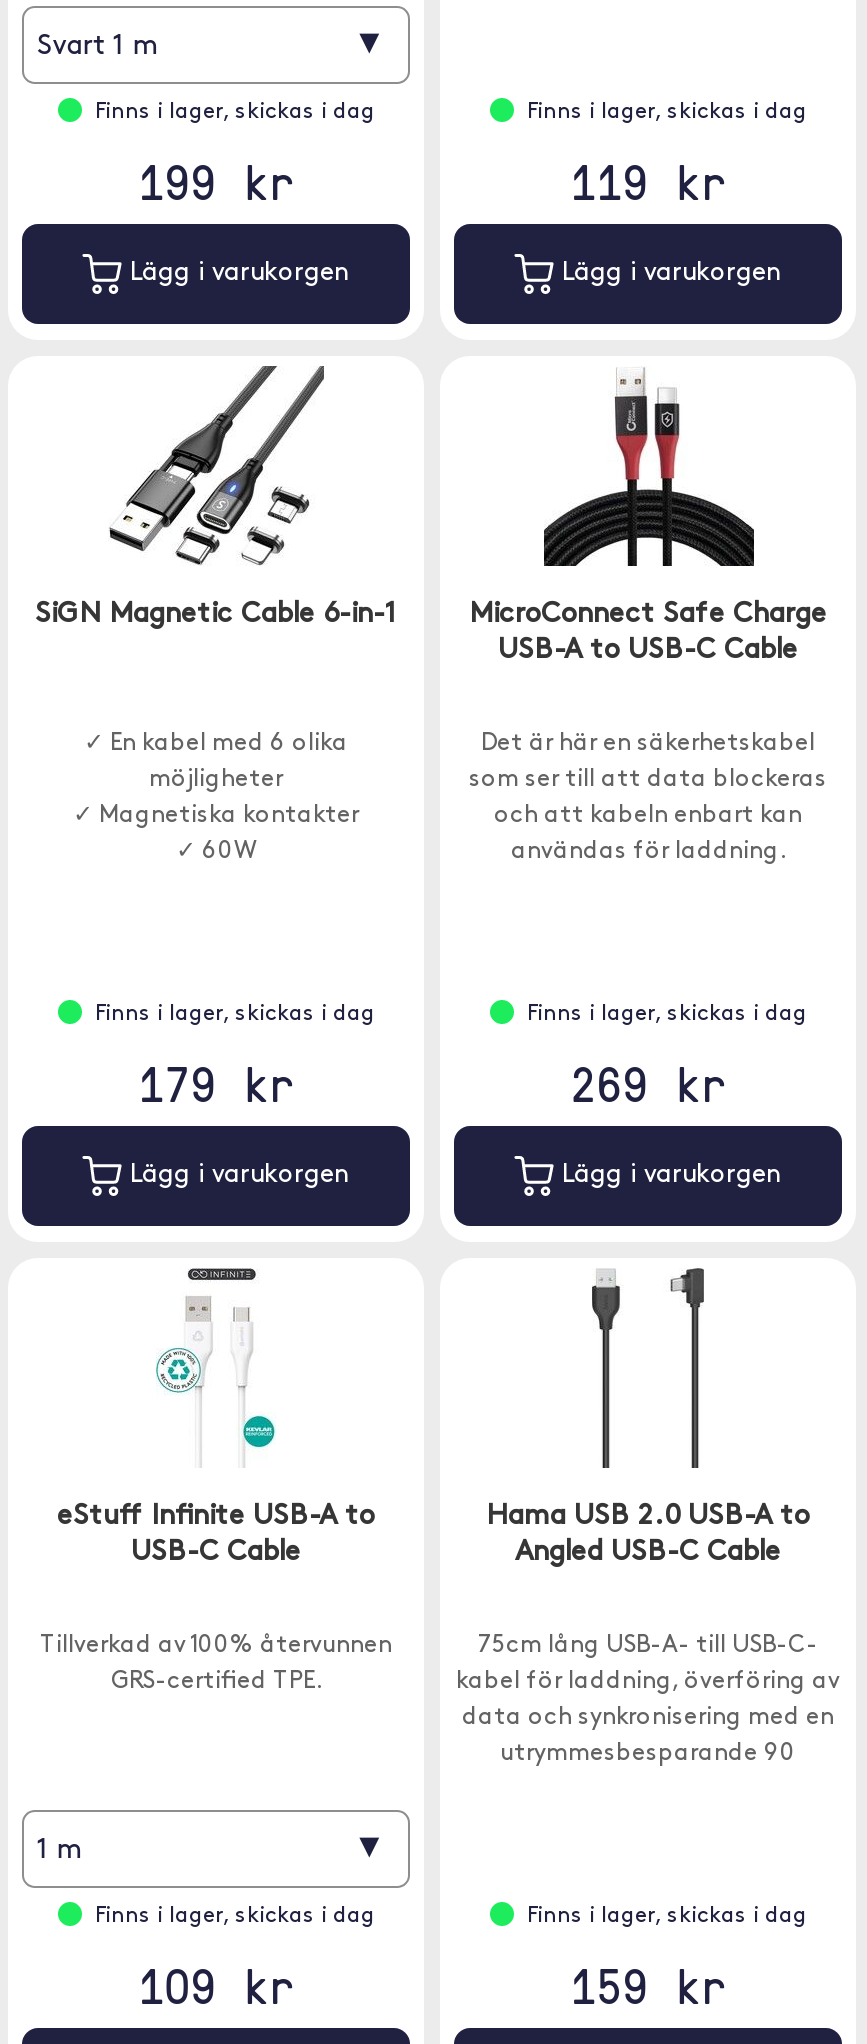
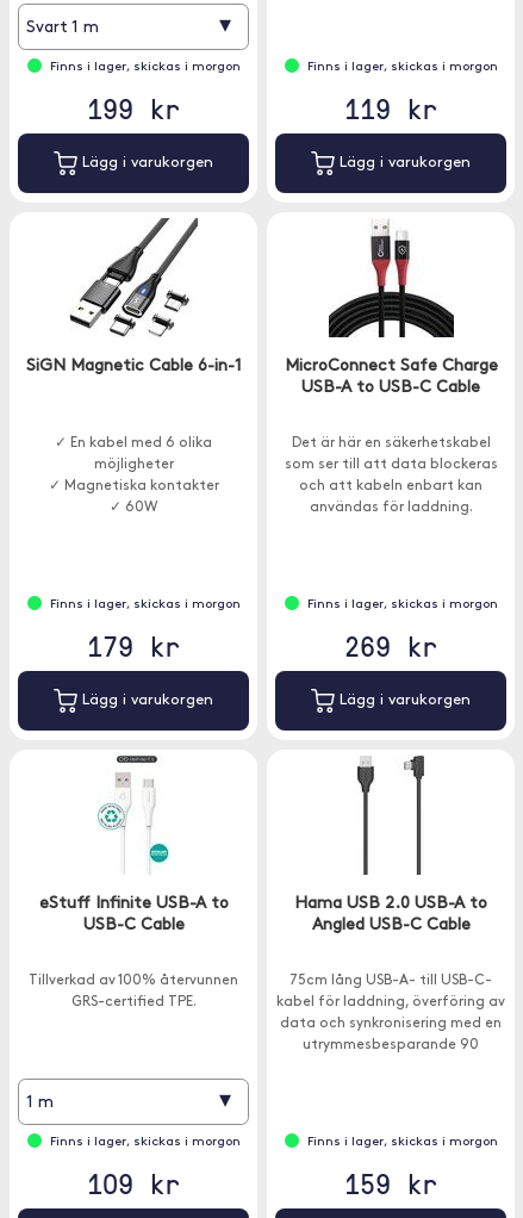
- Finns i lager, skickas i dag
+ Finns i lager, skickas i morgon

- Finns i lager, skickas i dag
+ Finns i lager, skickas i morgon

- Finns i lager, skickas i dag
+ Finns i lager, skickas i morgon

- Finns i lager, skickas i dag
+ Finns i lager, skickas i morgon

- Finns i lager, skickas i dag
+ Finns i lager, skickas i morgon

- Finns i lager, skickas i dag
+ Finns i lager, skickas i morgon
